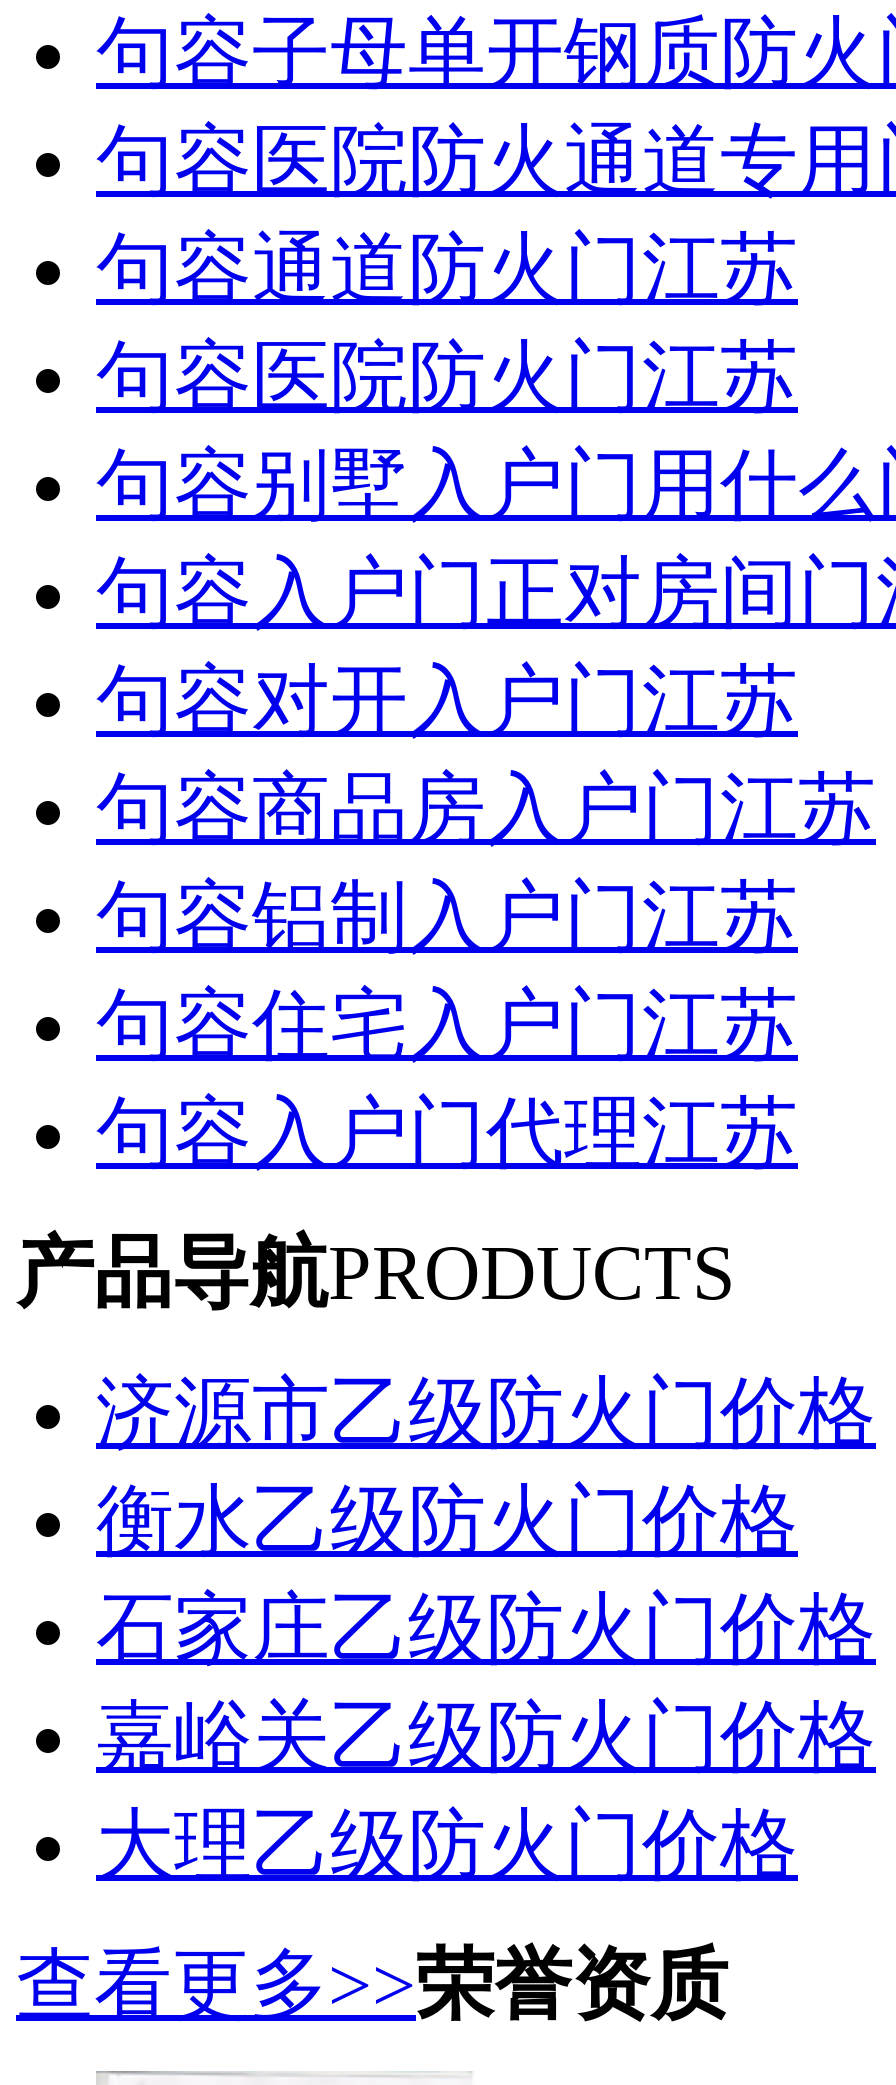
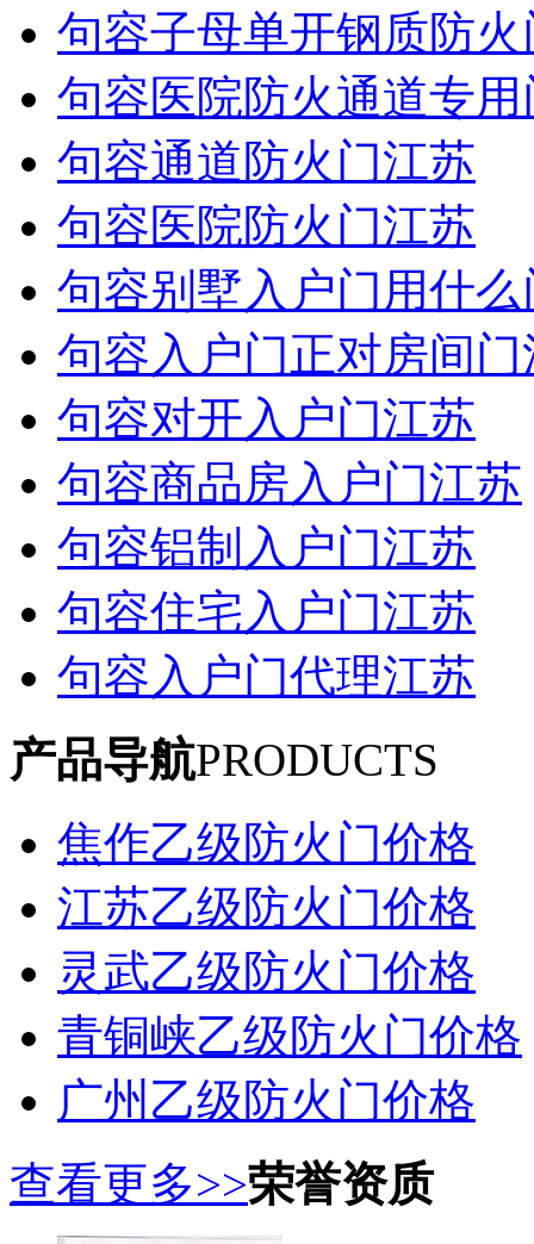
- 济源市乙级防火门价格
- 衡水乙级防火门价格
- 石家庄乙级防火门价格
- 嘉峪关乙级防火门价格
- 大理乙级防火门价格
+ 焦作乙级防火门价格
+ 江苏乙级防火门价格
+ 灵武乙级防火门价格
+ 青铜峡乙级防火门价格
+ 广州乙级防火门价格
